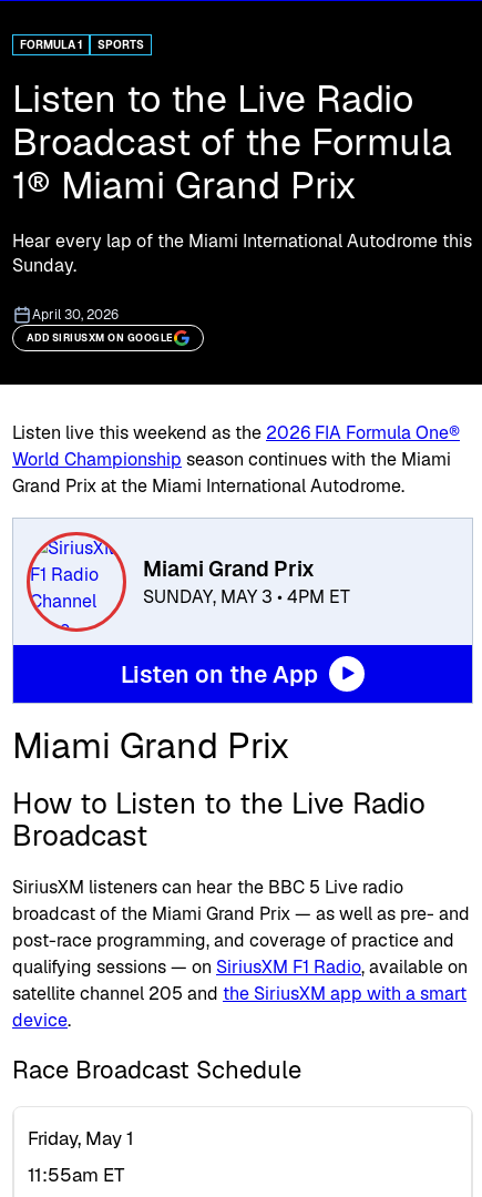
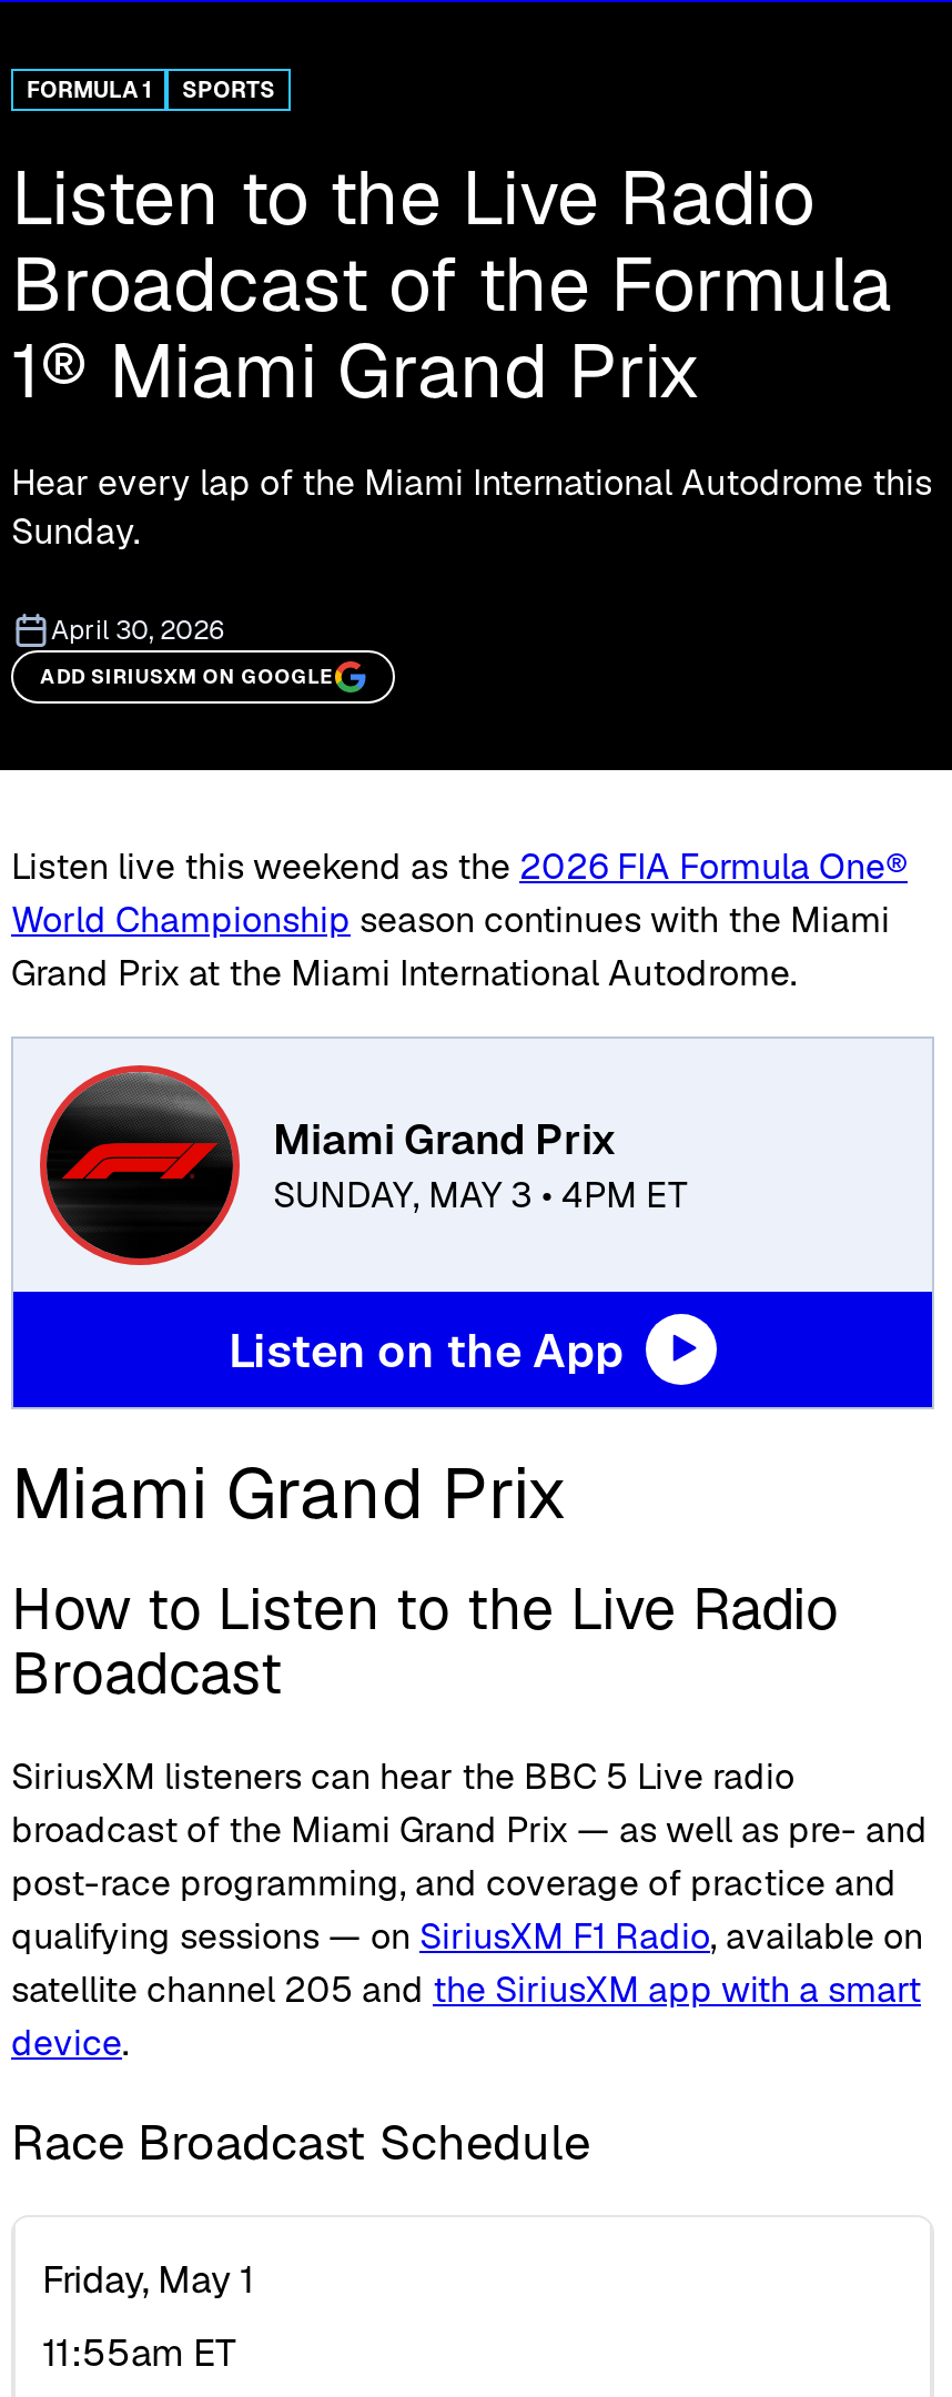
- [image]
+ [image]
